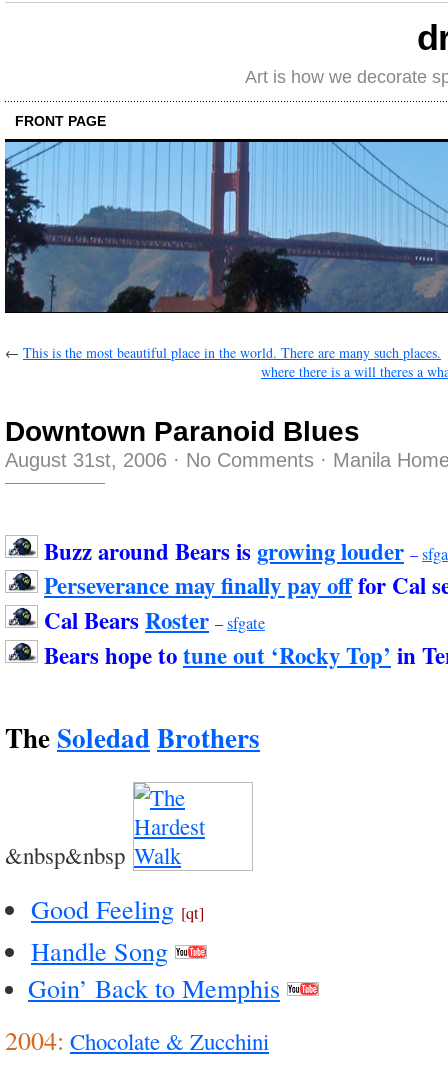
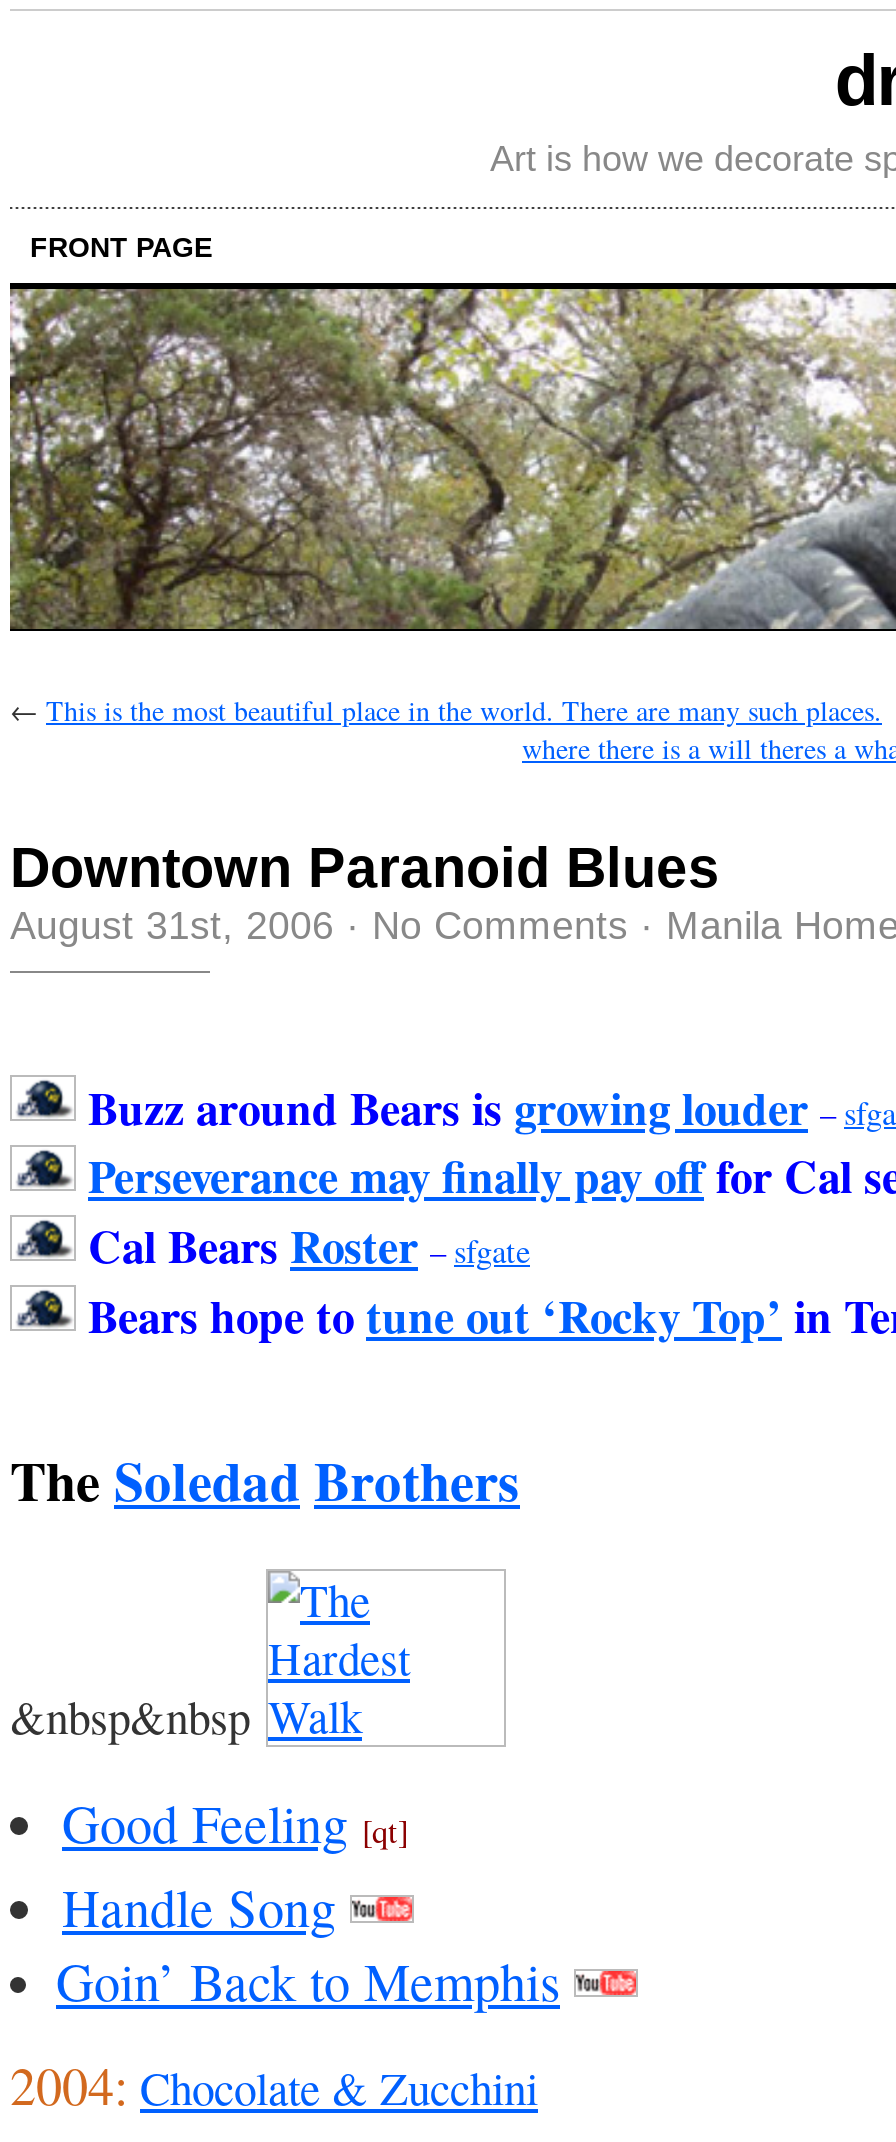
- [image]
+ [image]
